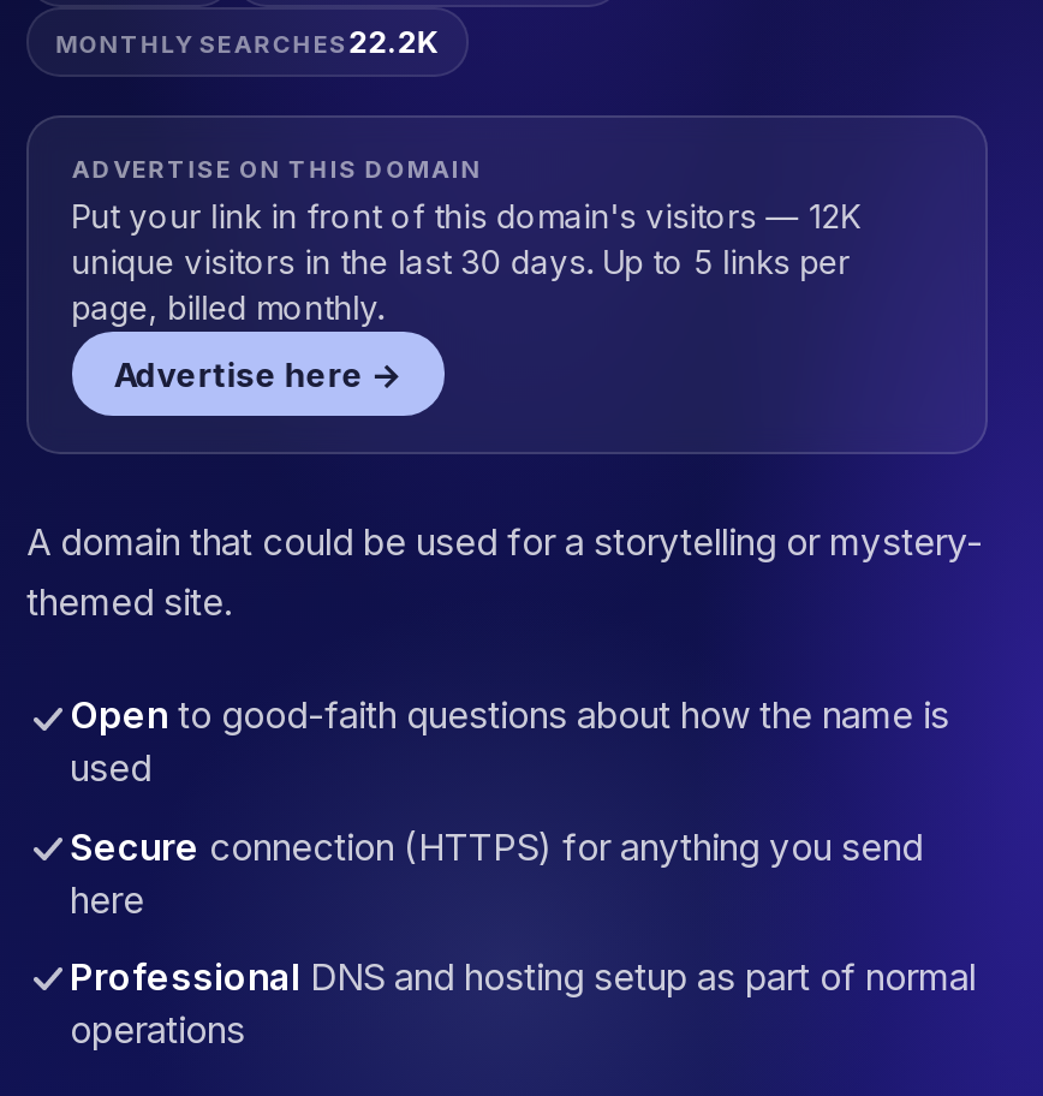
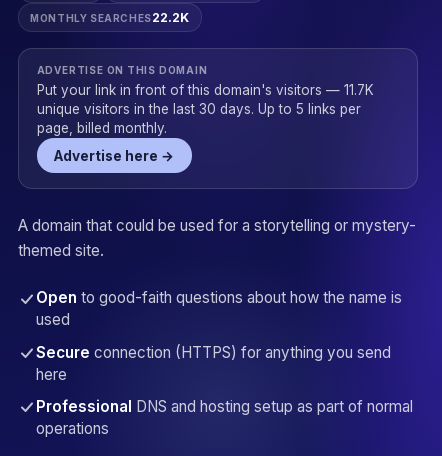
- Put your link in front of this domain's visitors — 12K
+ Put your link in front of this domain's visitors — 11.7K
